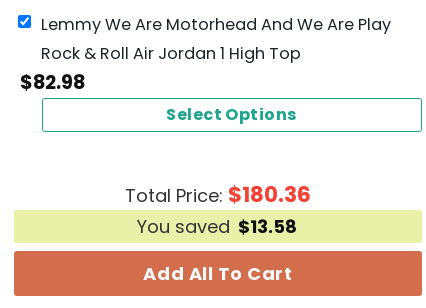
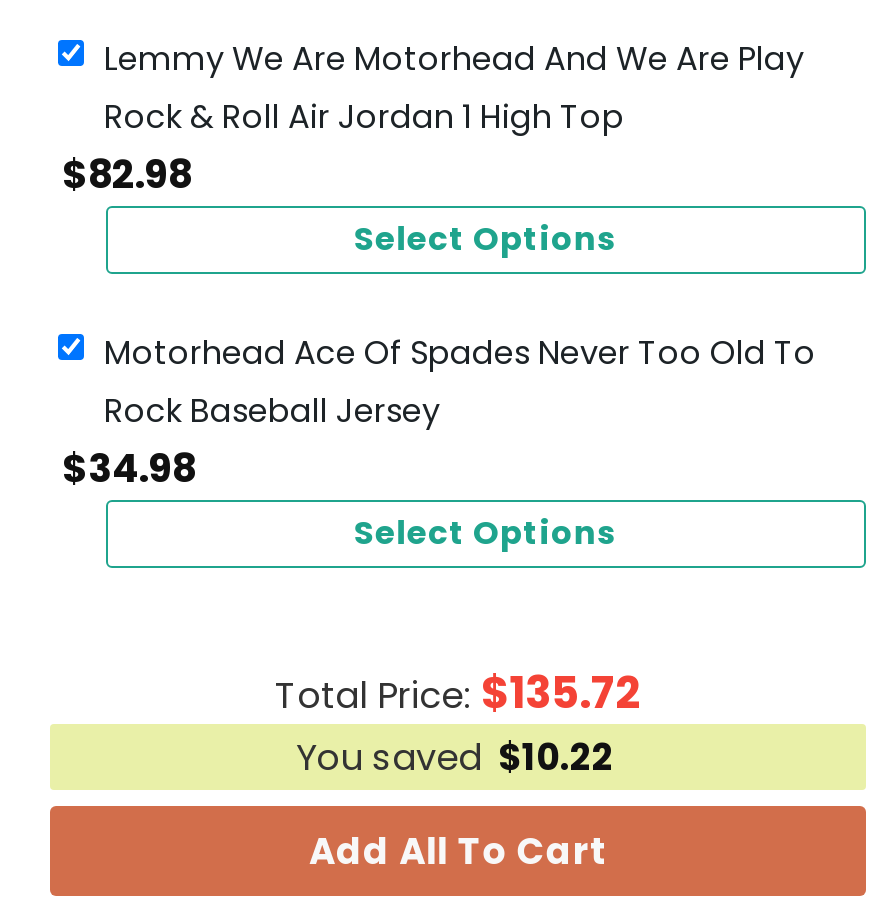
- Total Price: $180.36
- You saved $13.58
+ Motorhead Ace Of Spades Never Too Old To
+ Rock Baseball Jersey
+ $34.98
+ Select Options
+ Total Price: $135.72
+ You saved $10.22
